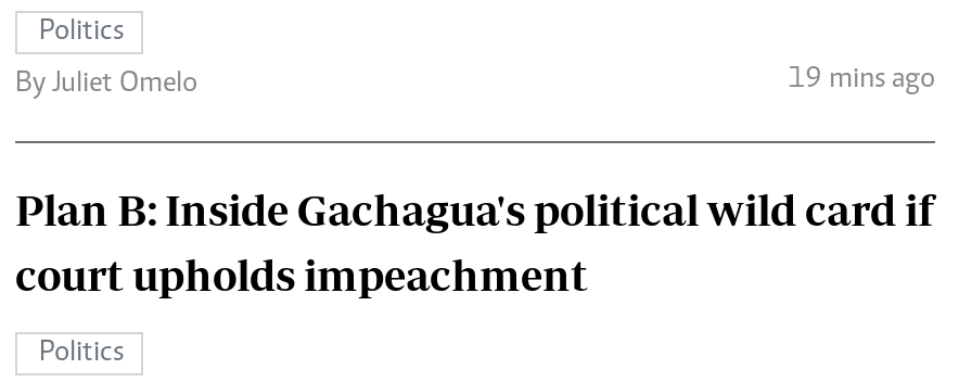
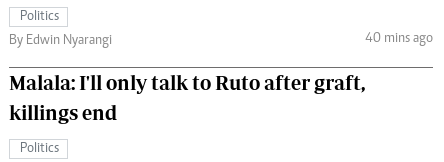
- By Juliet Omelo
- 19 mins ago
+ By Edwin Nyarangi
+ 40 mins ago

- Plan B: Inside Gachagua's political wild card if
- court upholds impeachment
+ Malala: I'll only talk to Ruto after graft,
+ killings end
